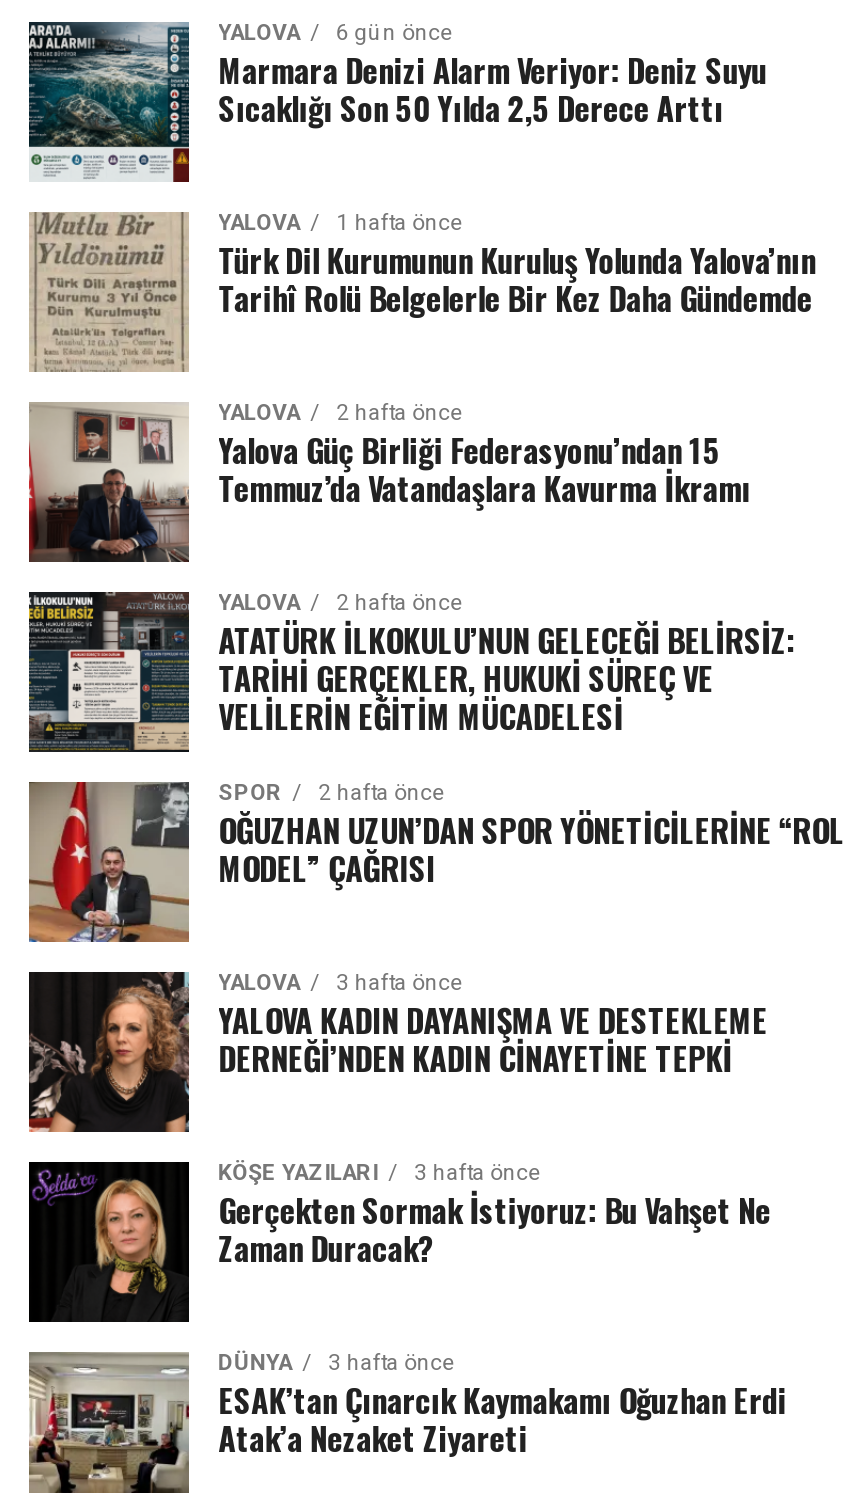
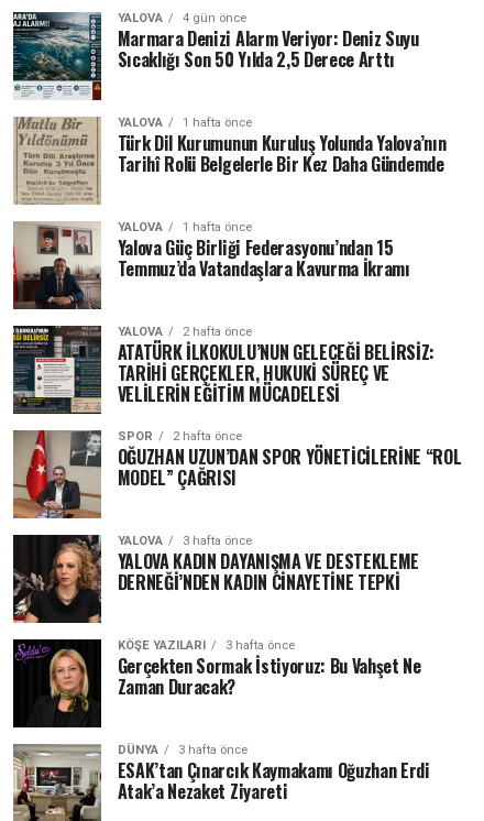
- YALOVA 6 gün önce
+ YALOVA 4 gün önce

- YALOVA 2 hafta önce
+ YALOVA 1 hafta önce
